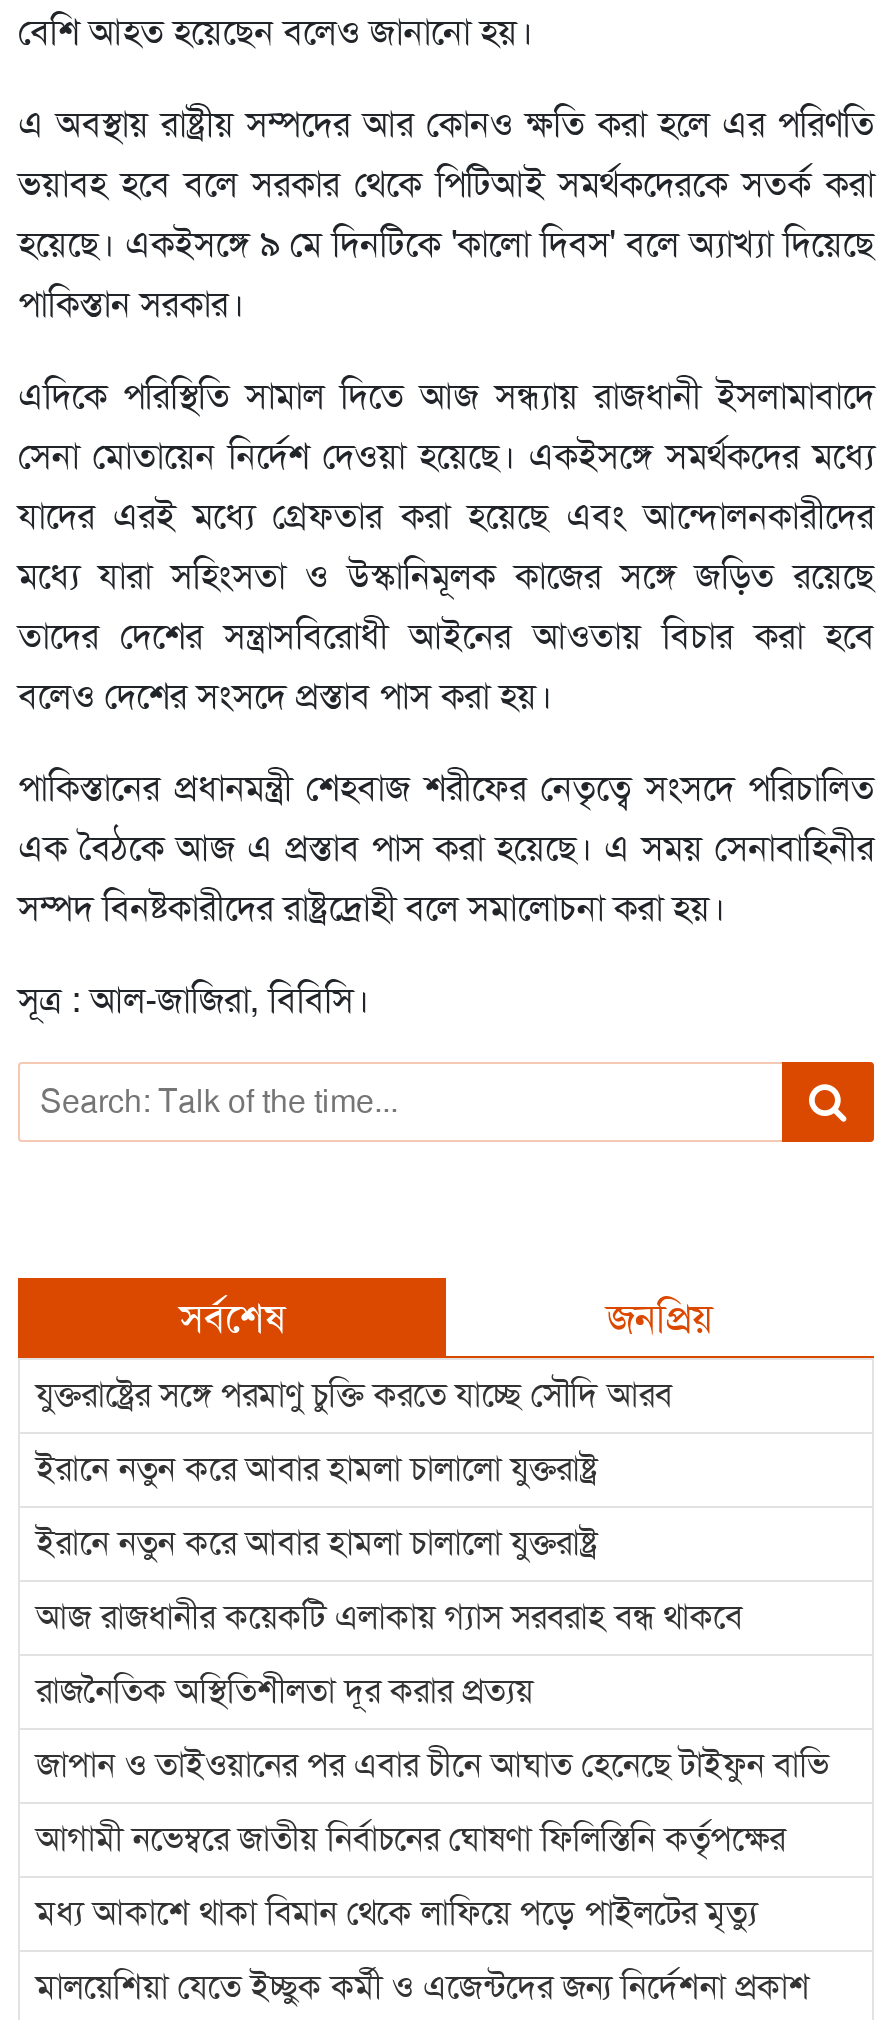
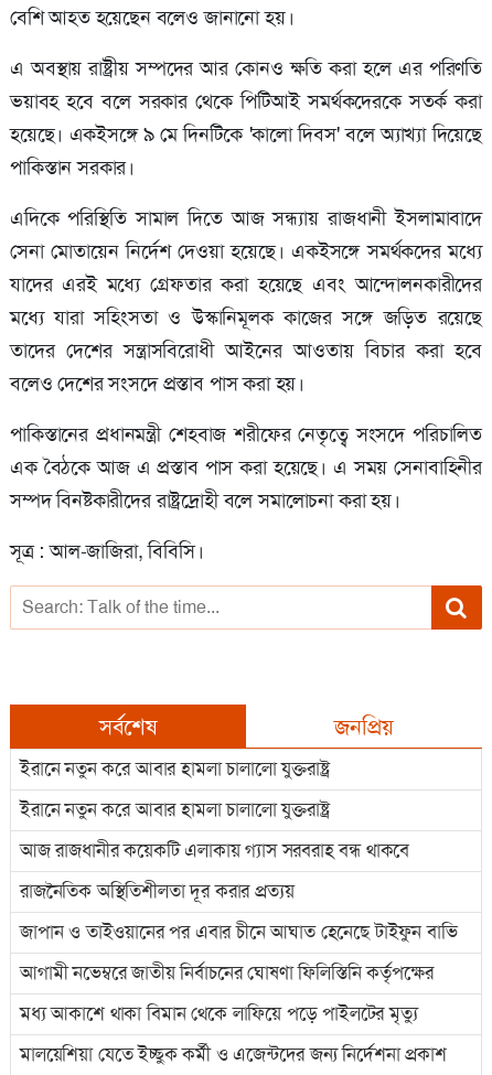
- যুক্তরাষ্ট্রের সঙ্গে পরমাণু চুক্তি করতে যাচ্ছে সৌদি আরব
